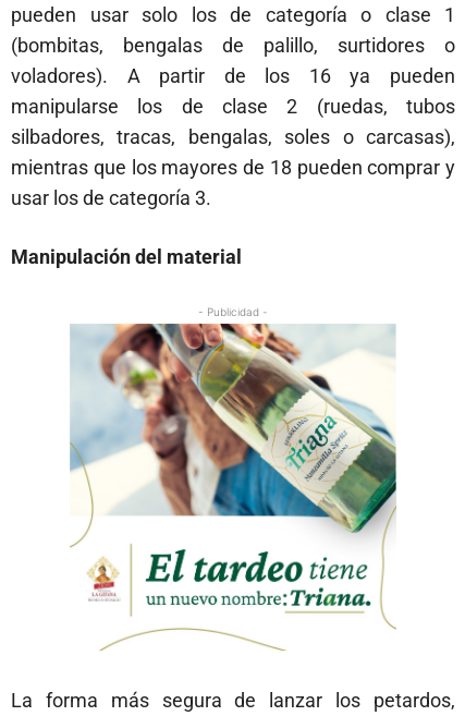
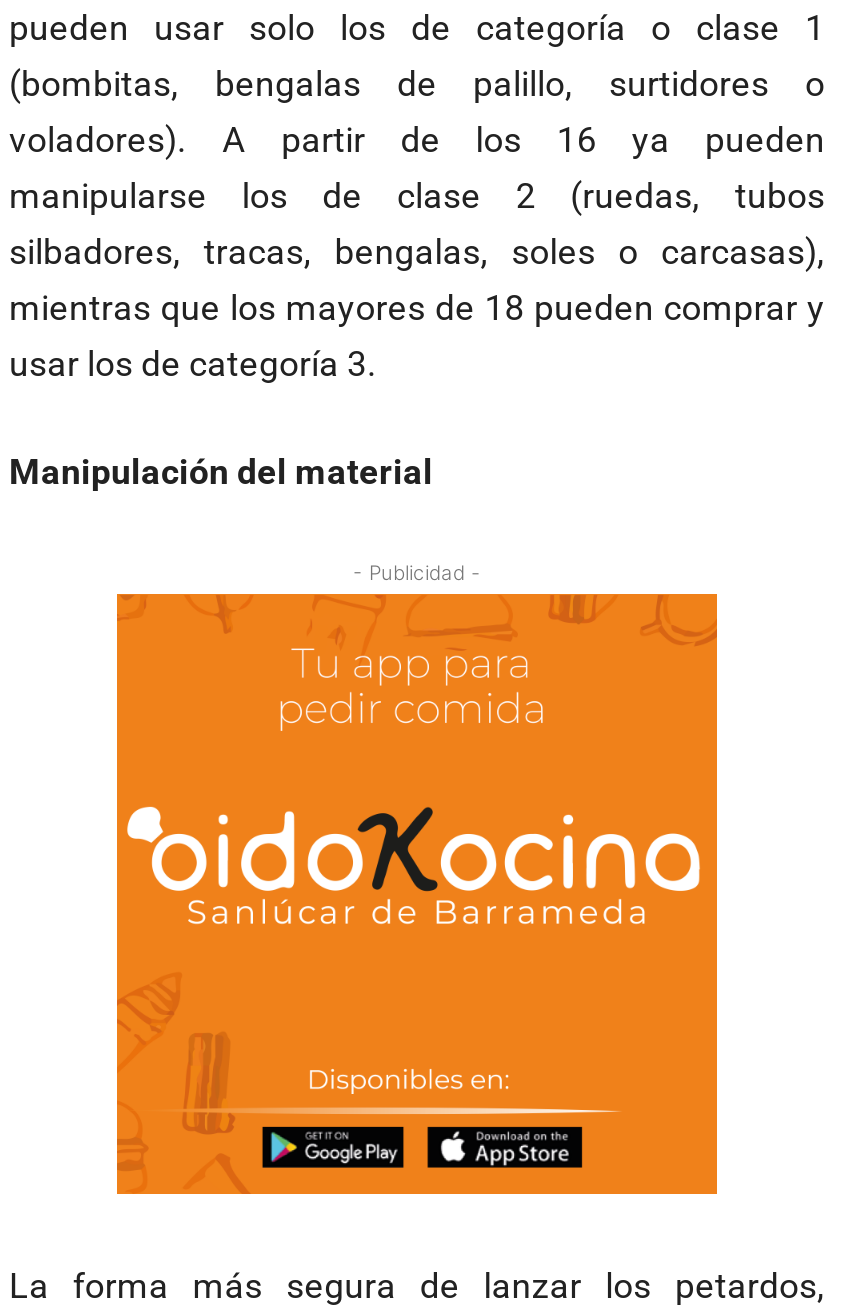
- [image]
+ [image]
